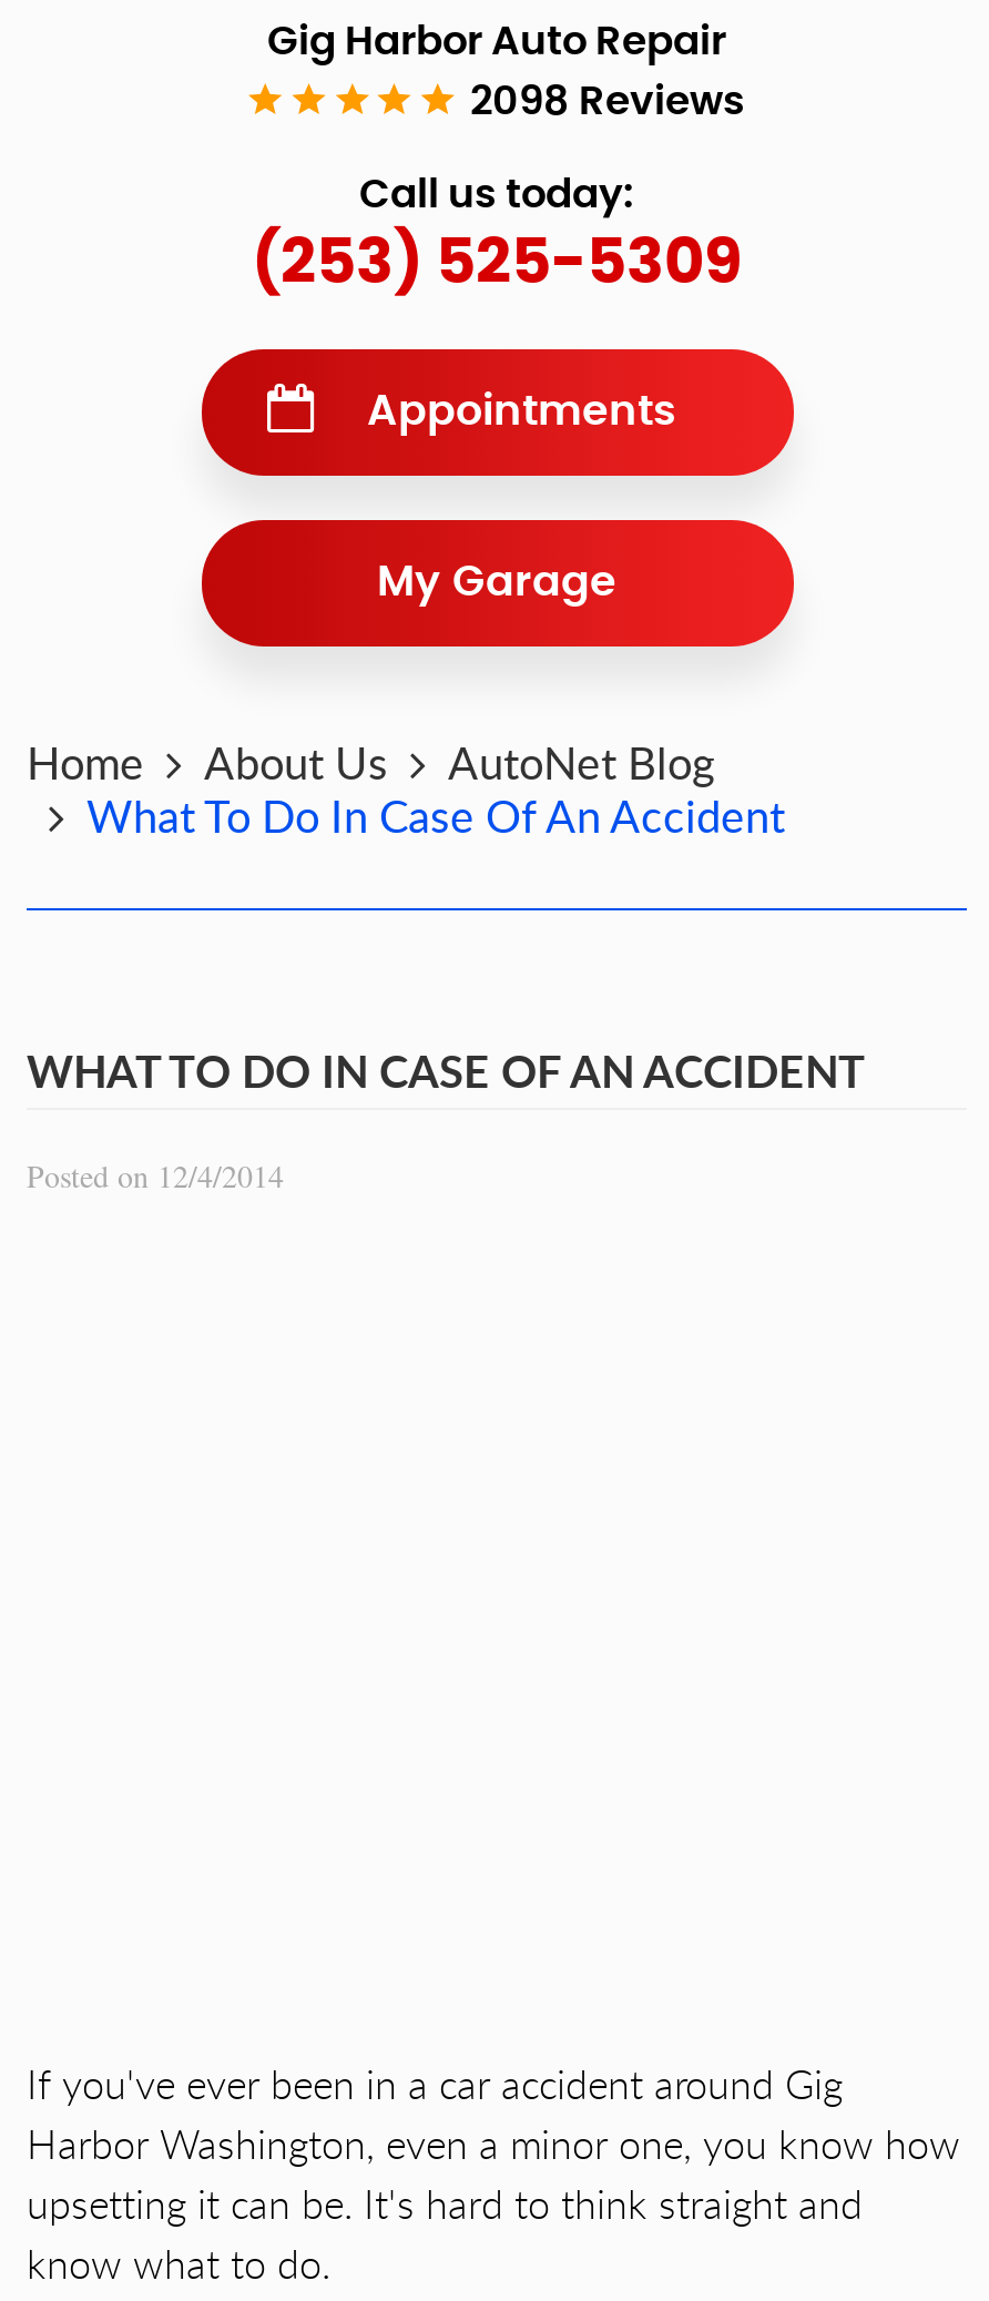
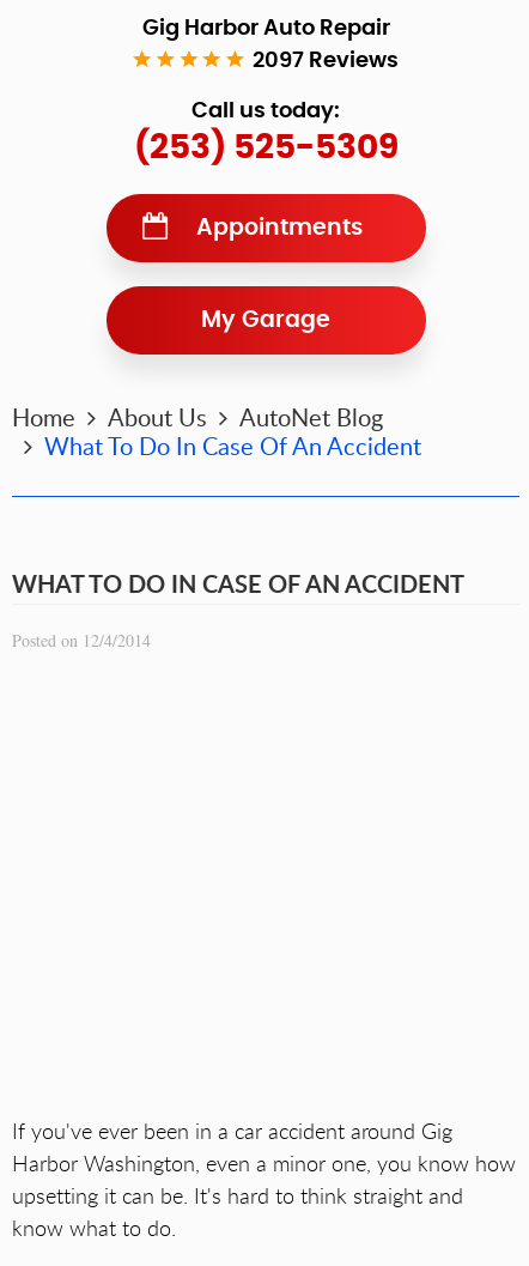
- 2098 Reviews
+ 2097 Reviews
